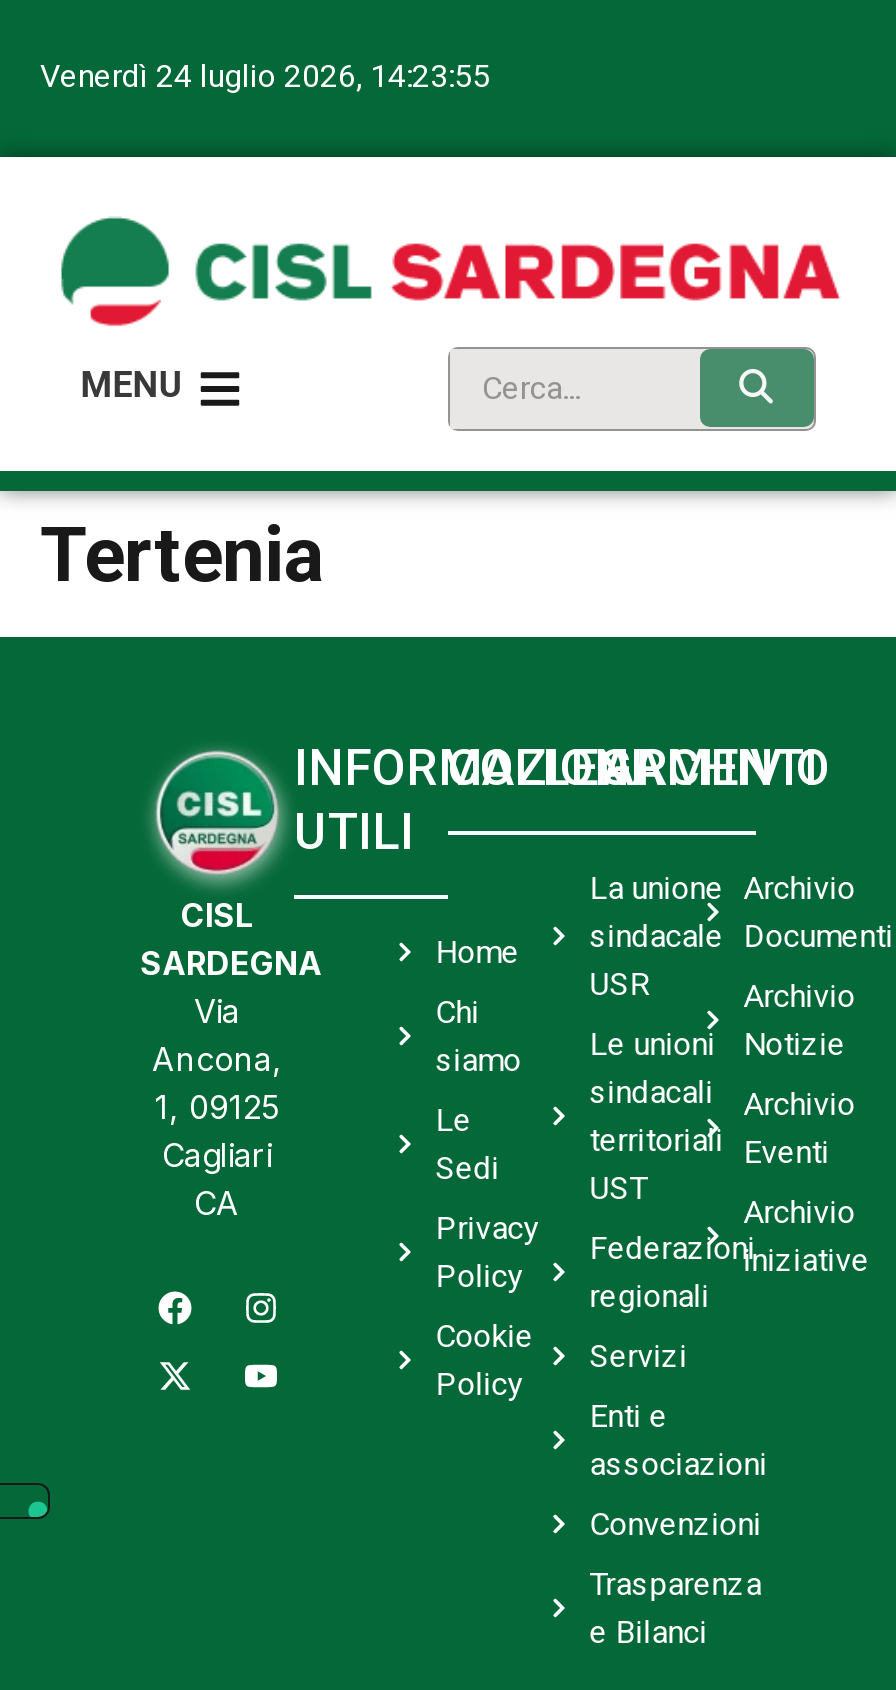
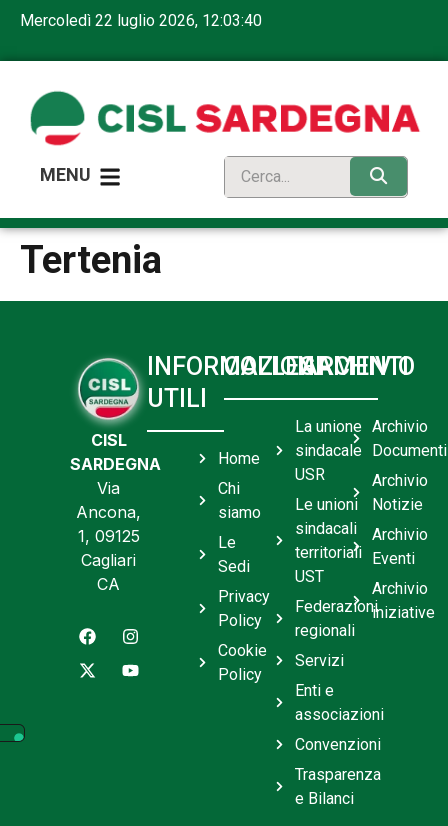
- Venerdì 24 luglio 2026, 14:23:55
+ Mercoledì 22 luglio 2026, 12:03:40
